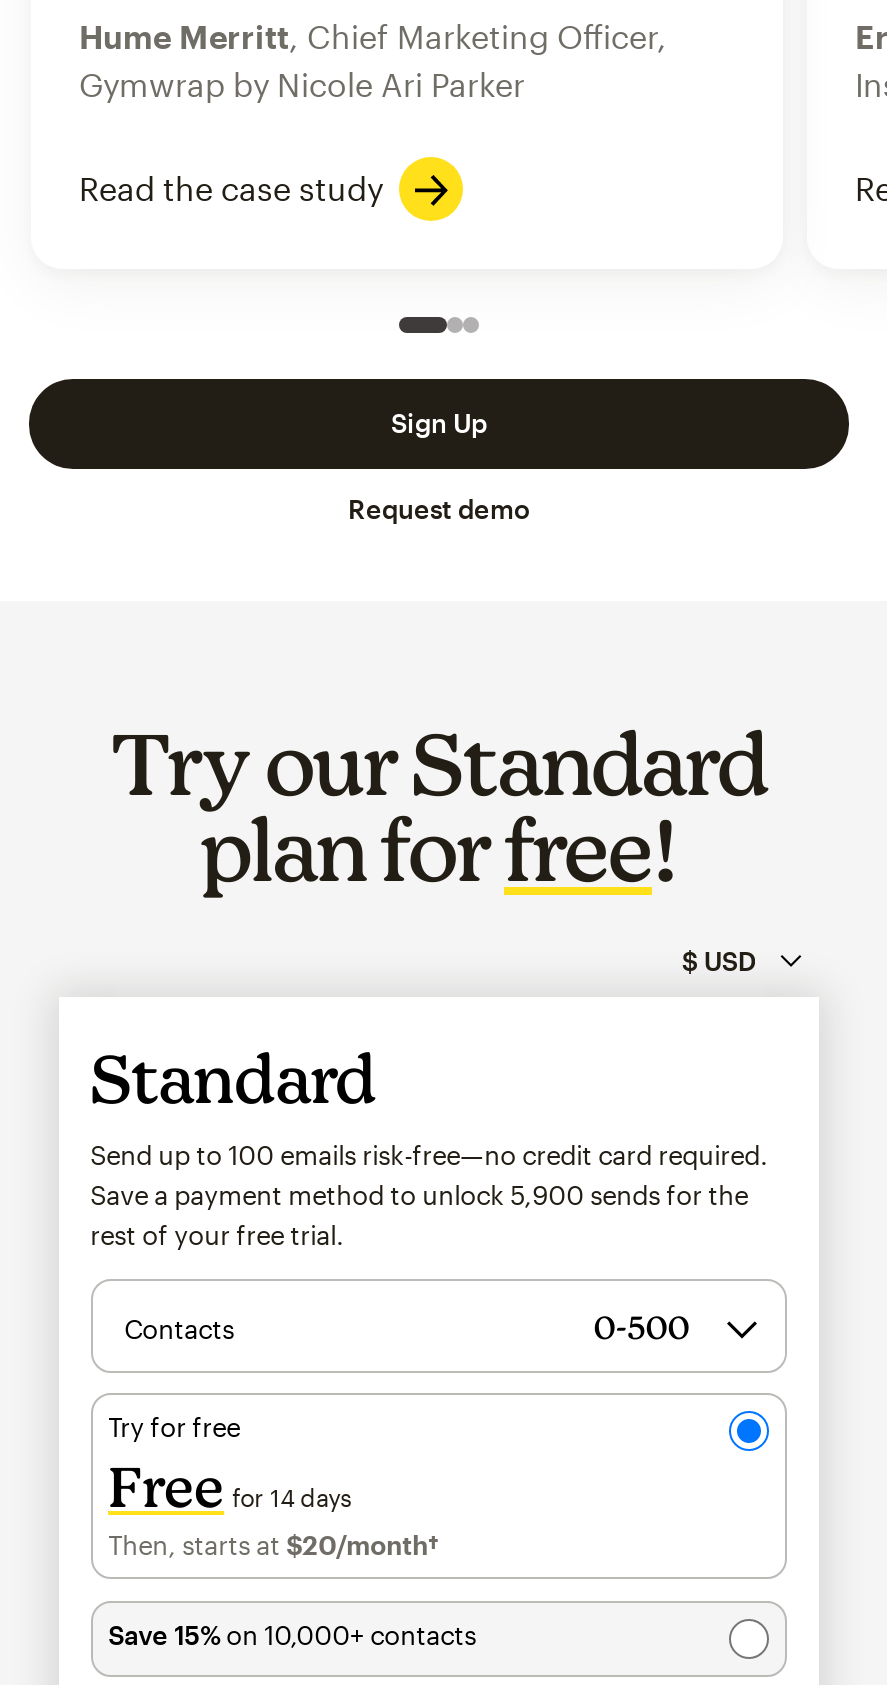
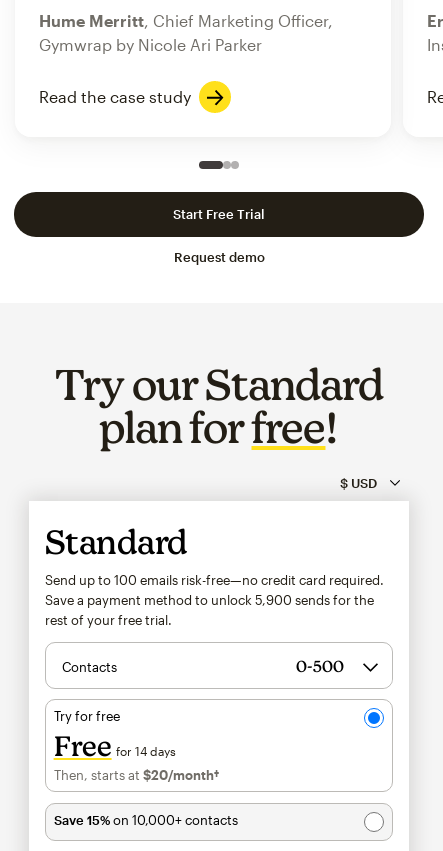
- Sign Up
+ Start Free Trial
